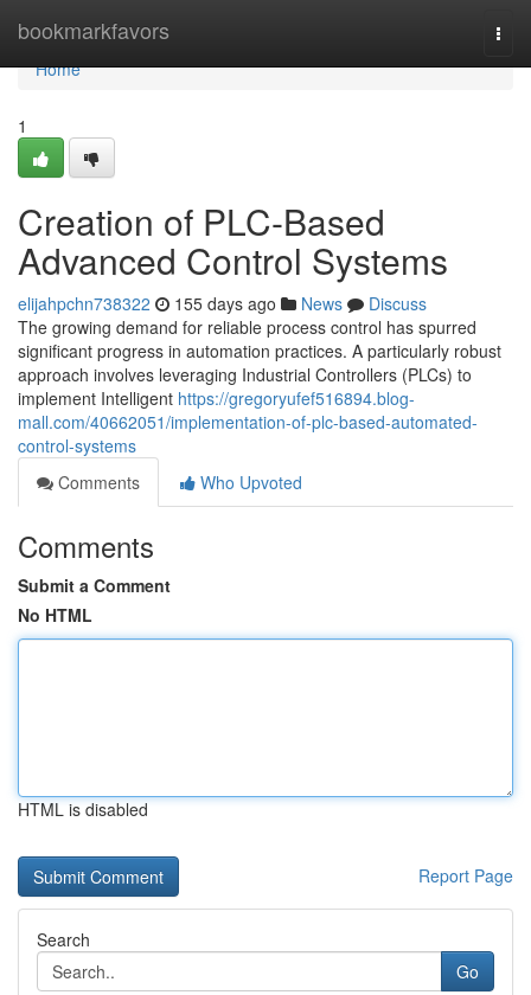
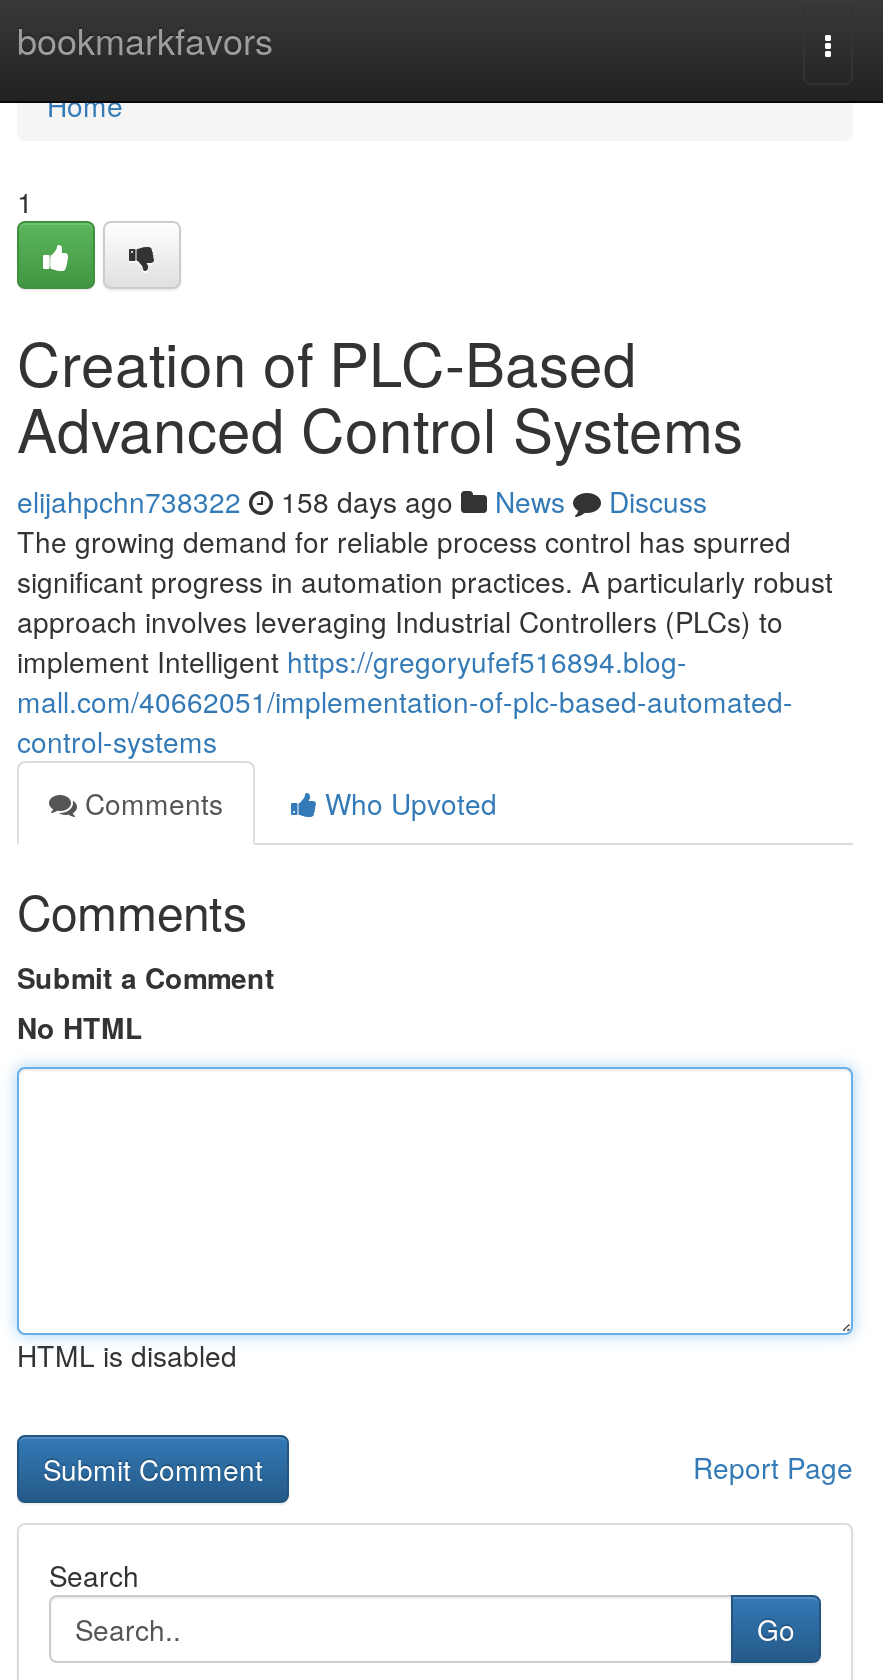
- elijahpchn738322 155 days ago News Discuss
+ elijahpchn738322 158 days ago News Discuss
